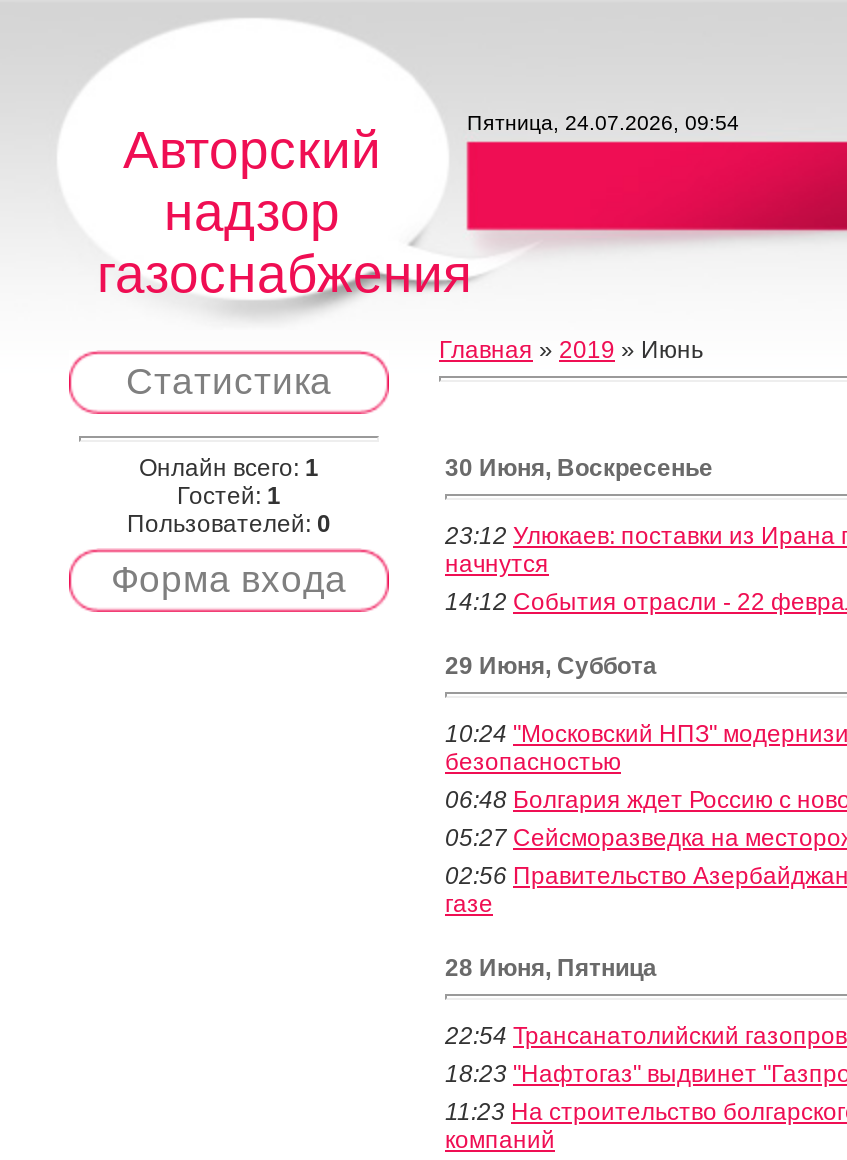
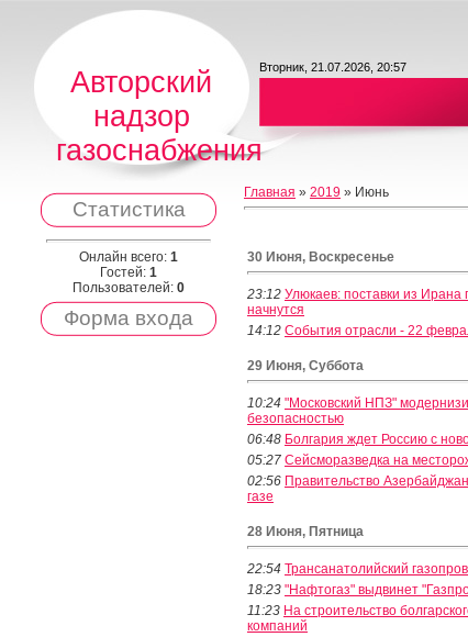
- Пятница, 24.07.2026, 09:54
+ Вторник, 21.07.2026, 20:57
